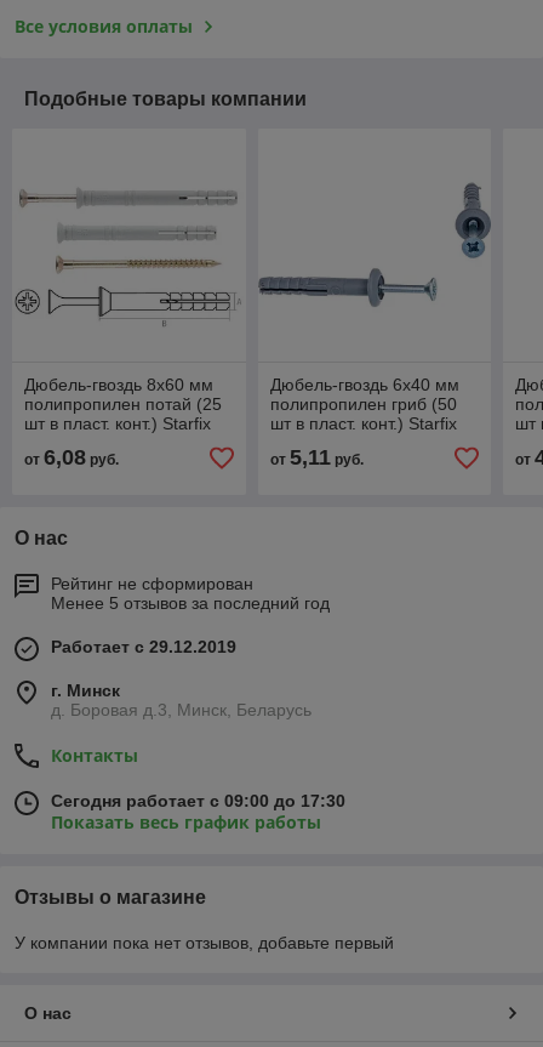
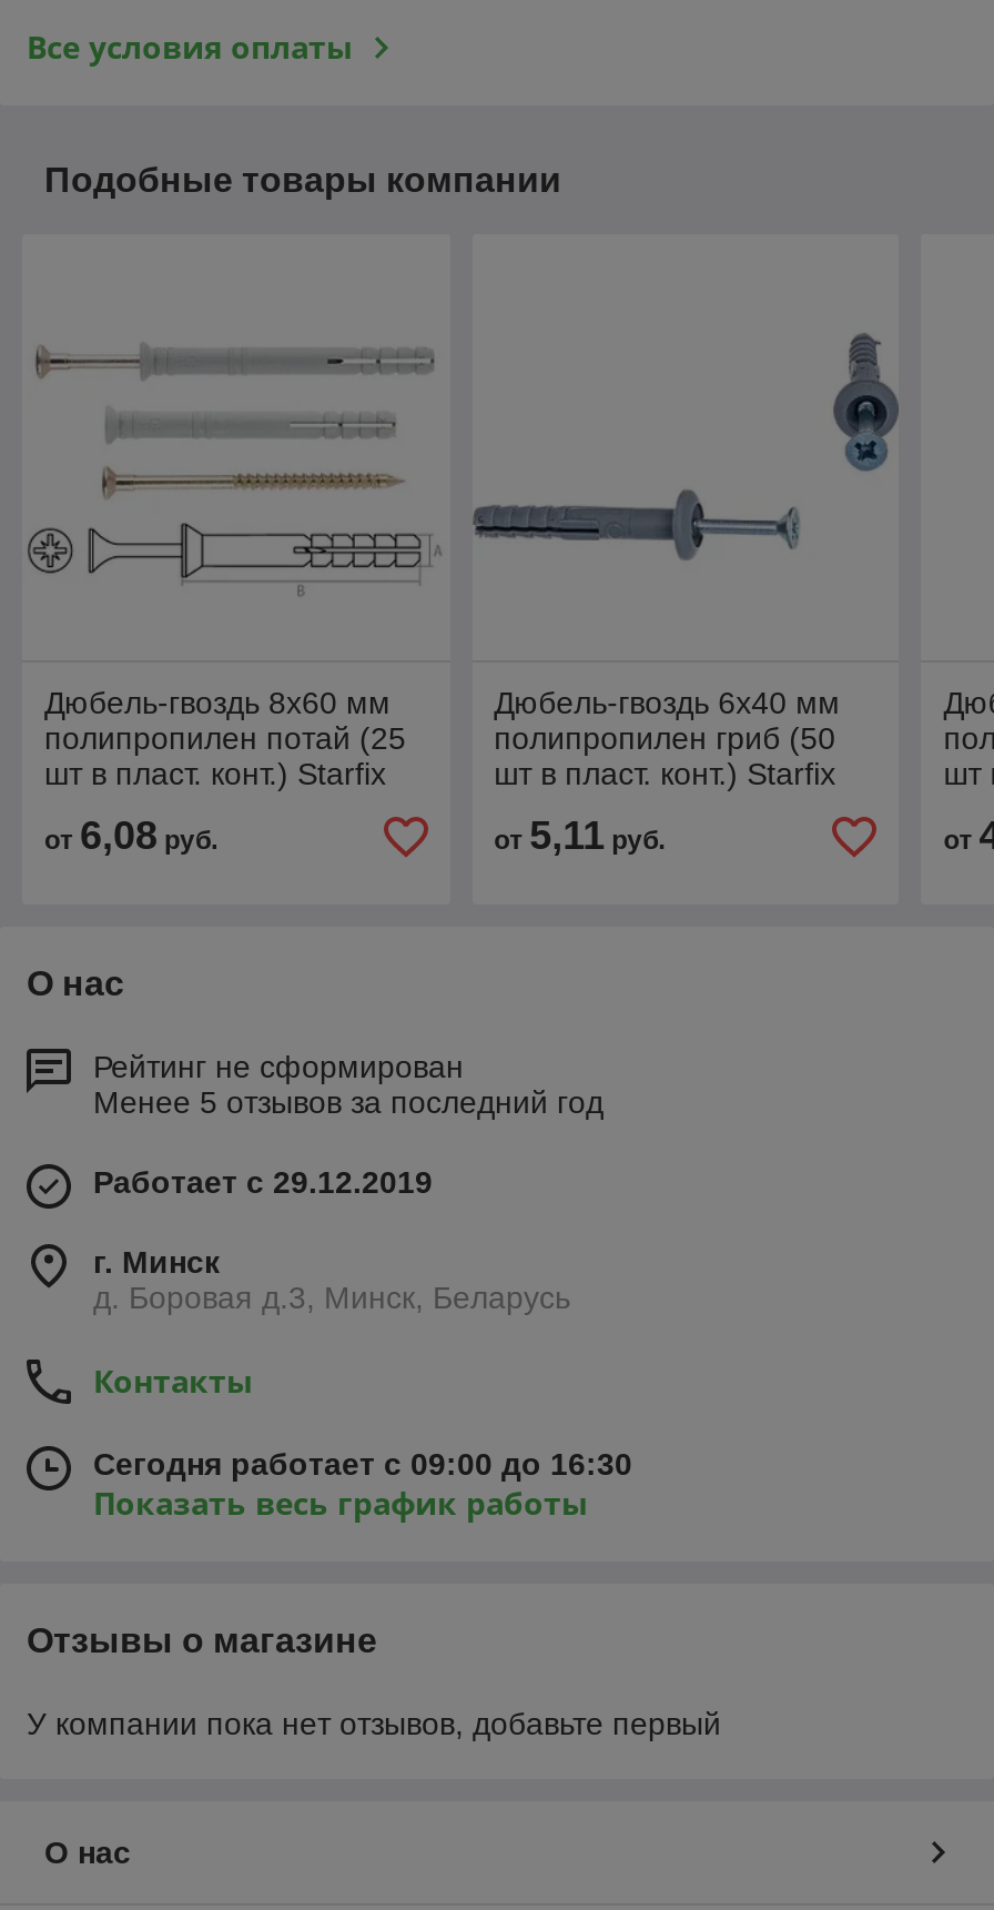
- Сегодня работает с 09:00 до 17:30
+ Сегодня работает с 09:00 до 16:30
